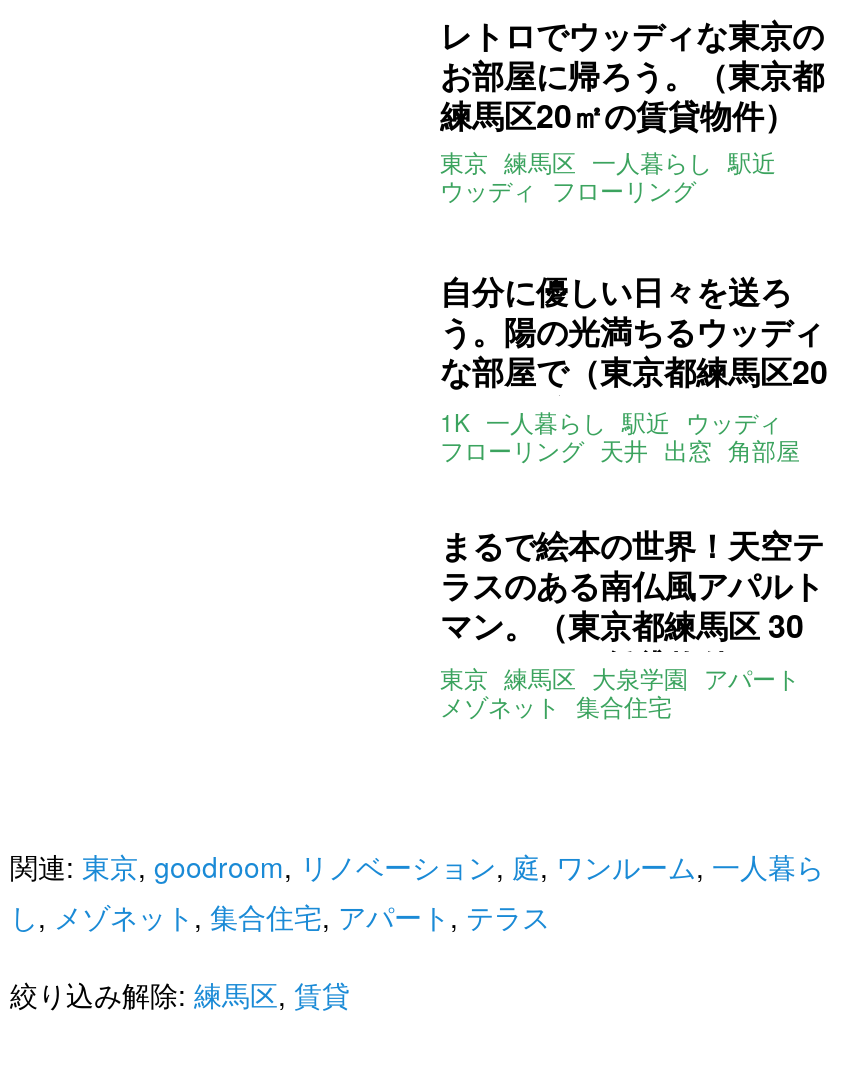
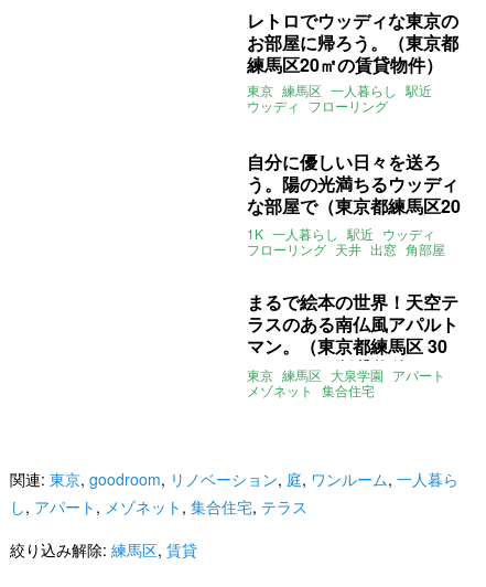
- し,メゾネット,集合住宅,アパート,テラス
+ し,アパート,メゾネット,集合住宅,テラス
